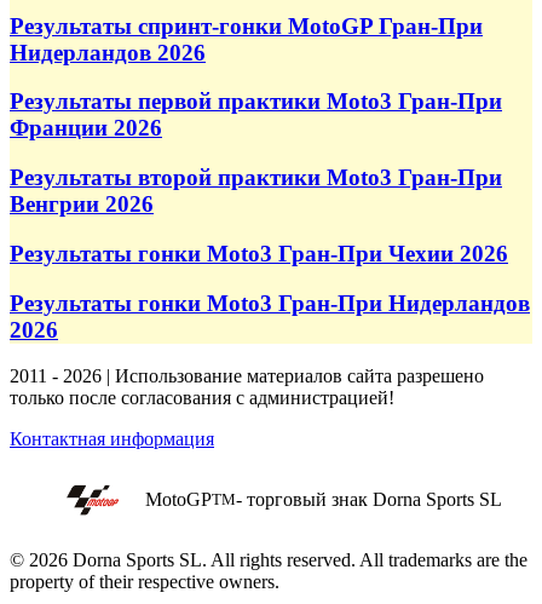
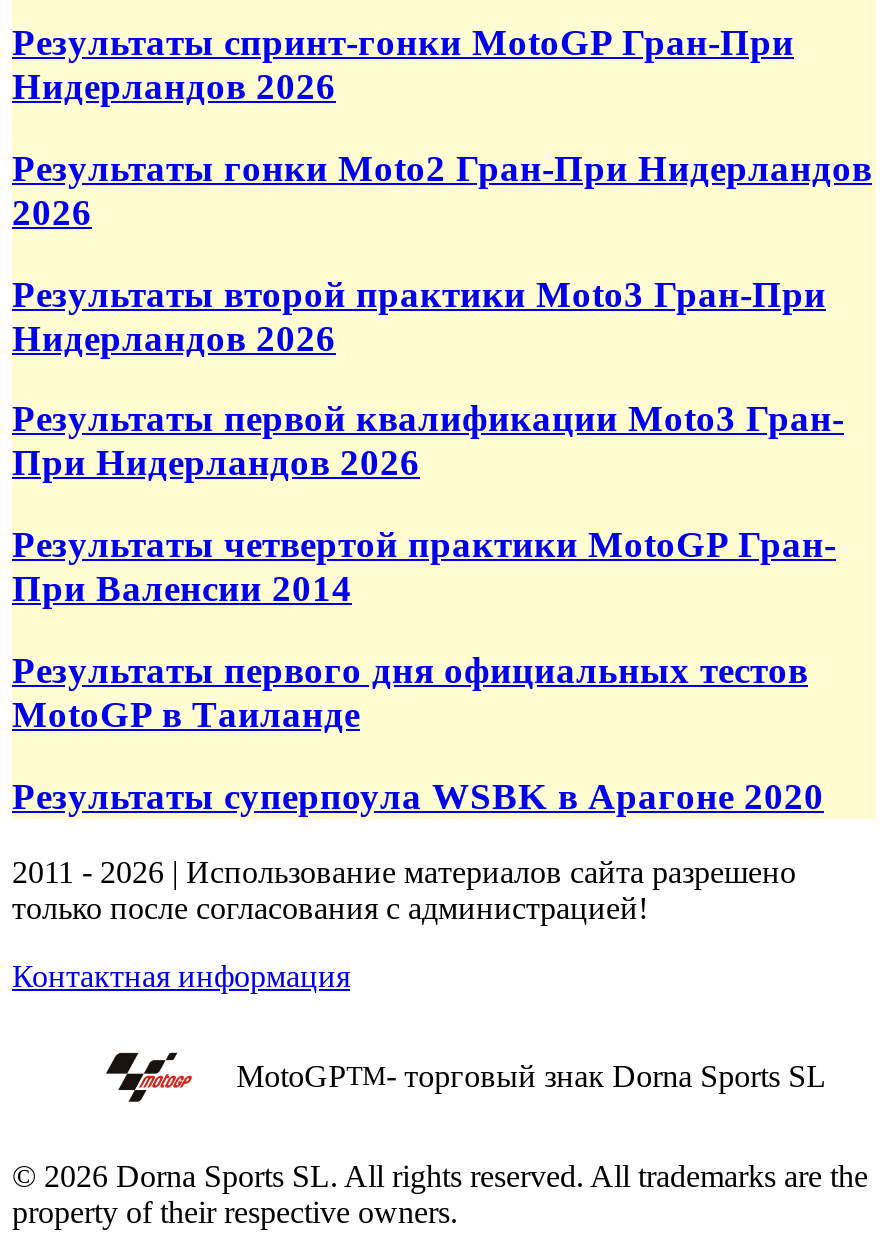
- Результаты первой практики Moto3 Гран-При
- Франции 2026
+ Результаты гонки Moto2 Гран-При Нидерландов
+ 2026

- Венгрии 2026
- Результаты гонки Moto3 Гран-При Чехии 2026
- Результаты гонки Moto3 Гран-При Нидерландов
- 2026
+ Нидерландов 2026
+ Результаты первой квалификации Moto3 Гран-
+ При Нидерландов 2026
+ Результаты четвертой практики MotoGP Гран-
+ При Валенсии 2014
+ Результаты первого дня официальных тестов
+ MotoGP в Таиланде
+ Результаты суперпоула WSBK в Арагоне 2020
